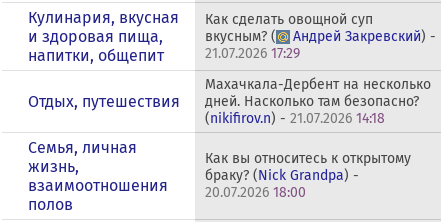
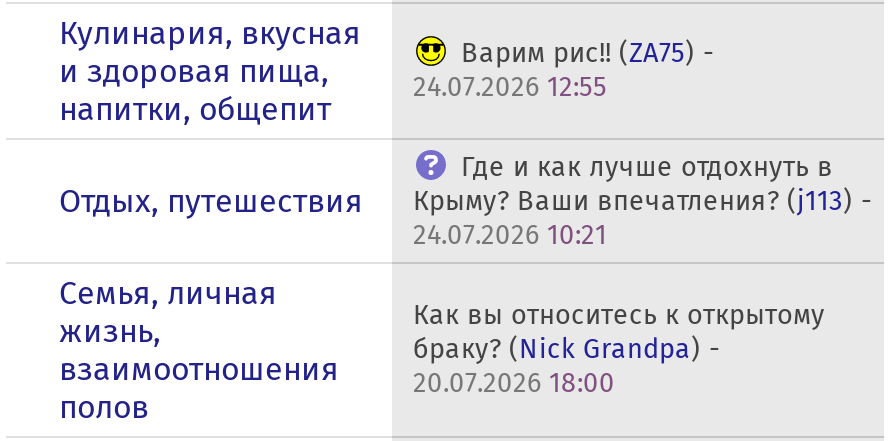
- Как сделать овощной суп
- вкусным? (
- Андрей Закревский) -
- 21.07.2026 17:29
+ Варим рис!! (ZA75) -
+ 24.07.2026 12:55

- Махачкала-Дербент на несколько
- дней. Насколько там безопасно?
- (nikifirov.n) - 21.07.2026 14:18
+ Где и как лучше отдохнуть в
+ Крыму? Ваши впечатления? (j113) -
+ 24.07.2026 10:21
